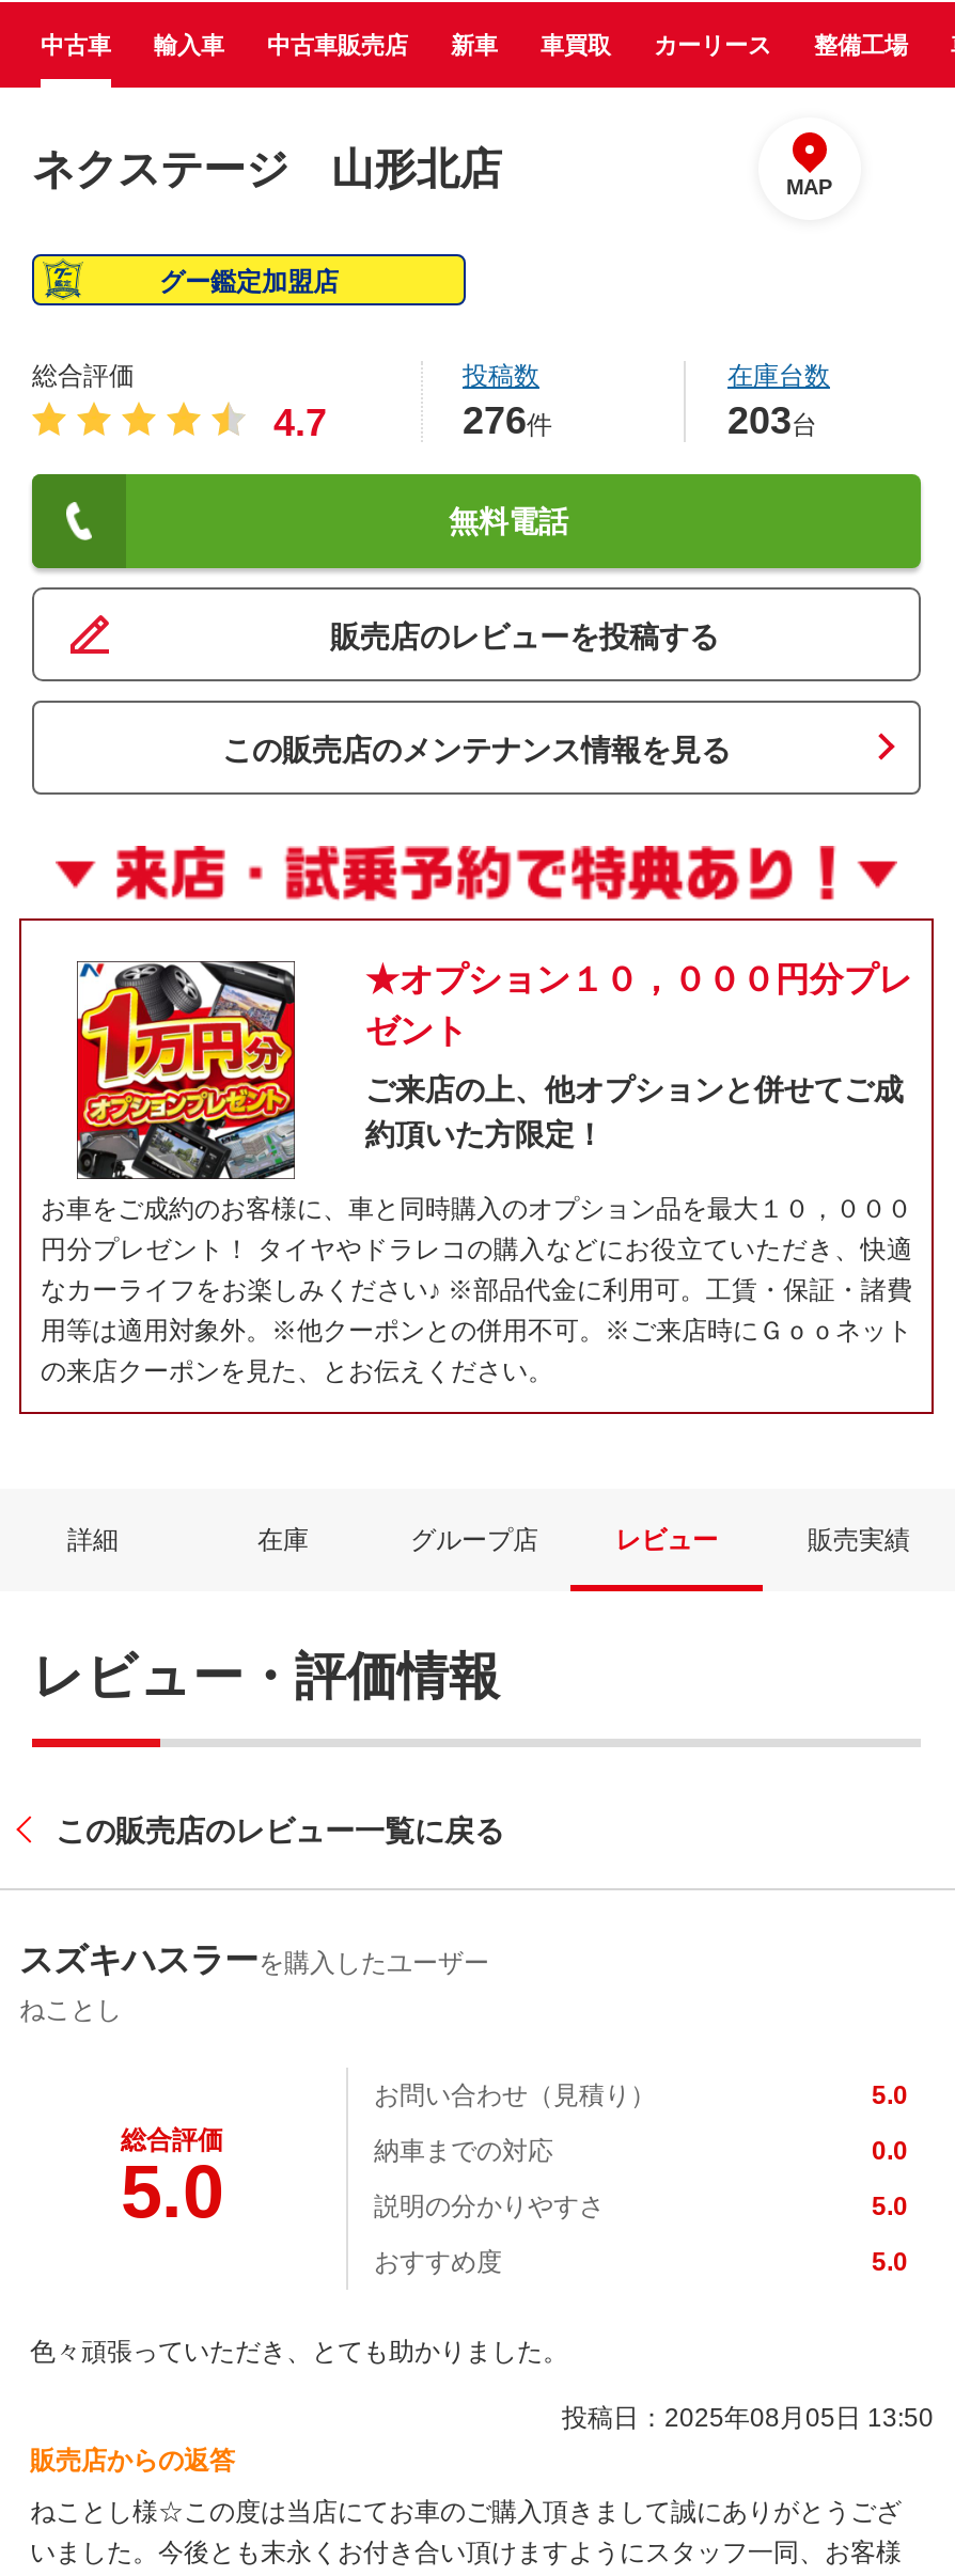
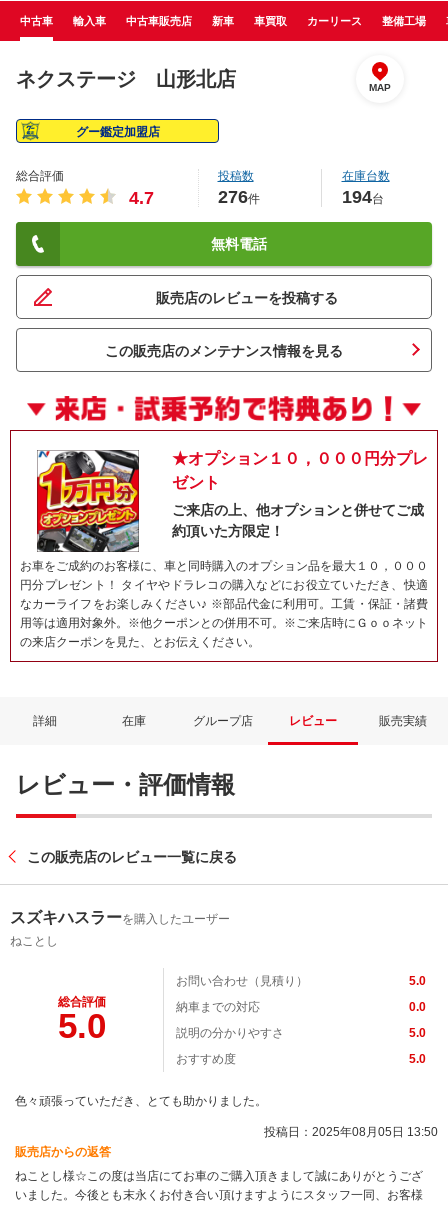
- 203台
+ 194台
